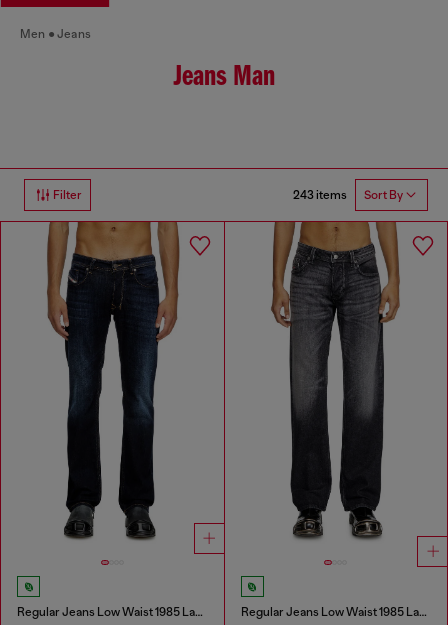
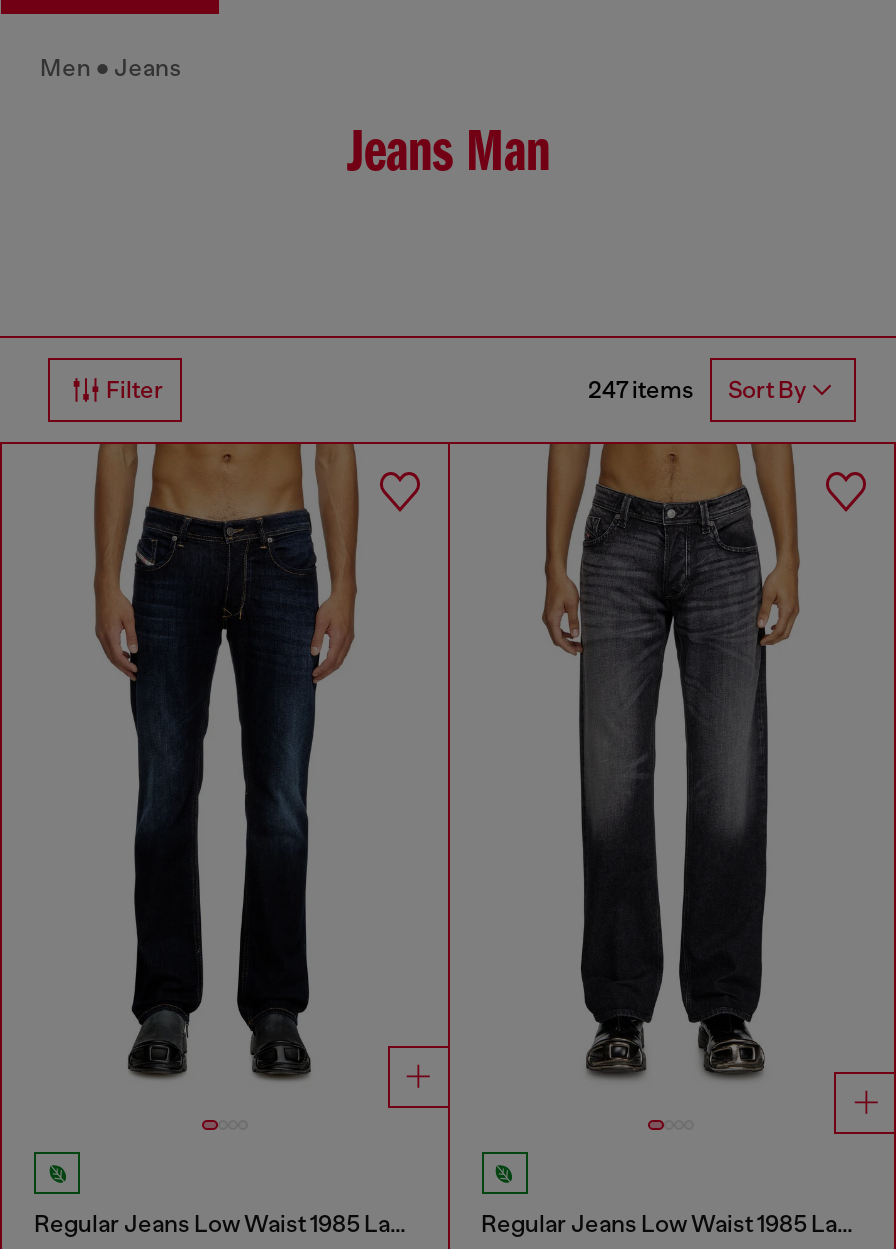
- 243 items Sort By
+ 247 items Sort By
